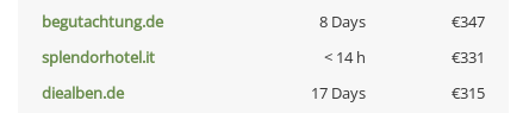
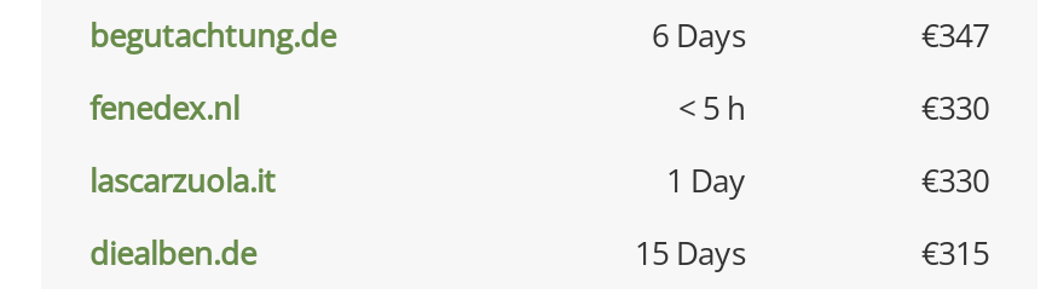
- 8 Days
+ 6 Days

- splendorhotel.it
- < 14 h
- €331
+ fenedex.nl
+ < 5 h
+ €330
+ lascarzuola.it
+ 1 Day
+ €330

- 17 Days
+ 15 Days
